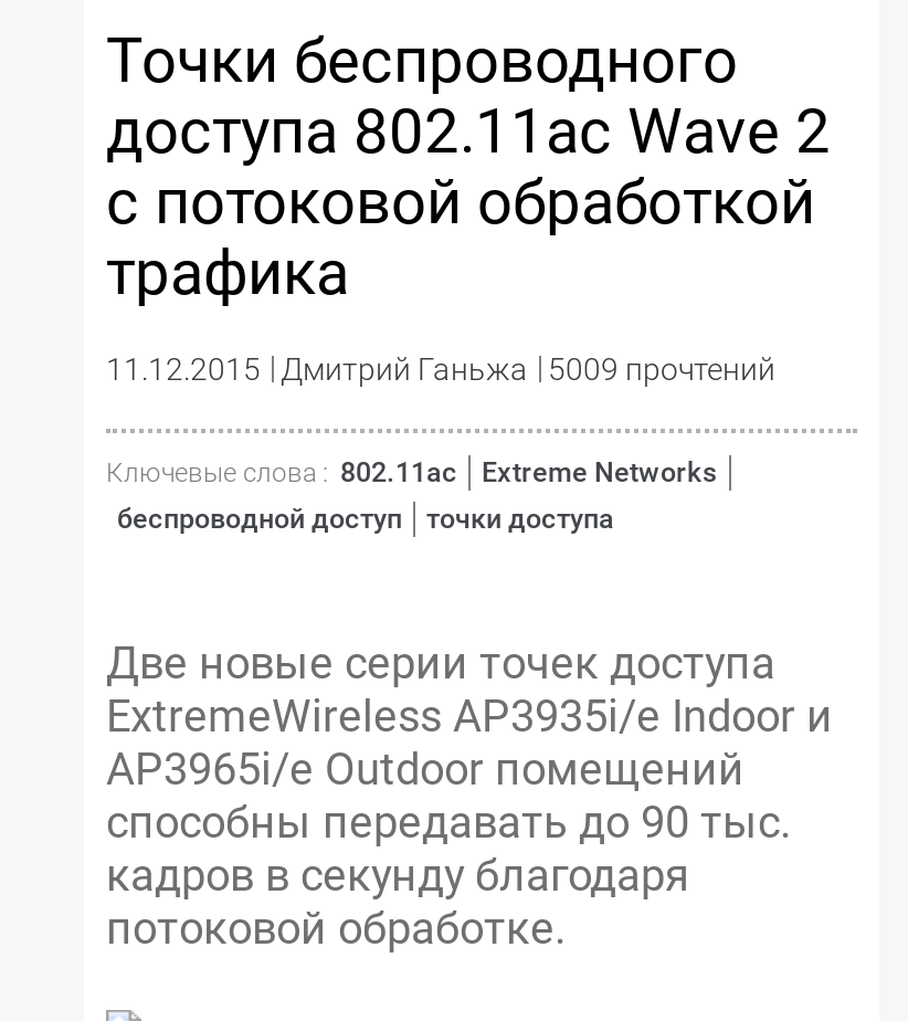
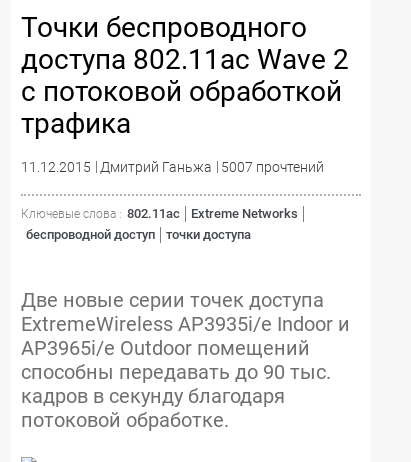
- 11.12.2015 Дмитрий Ганьжа 5009 прочтений
+ 11.12.2015 Дмитрий Ганьжа 5007 прочтений
